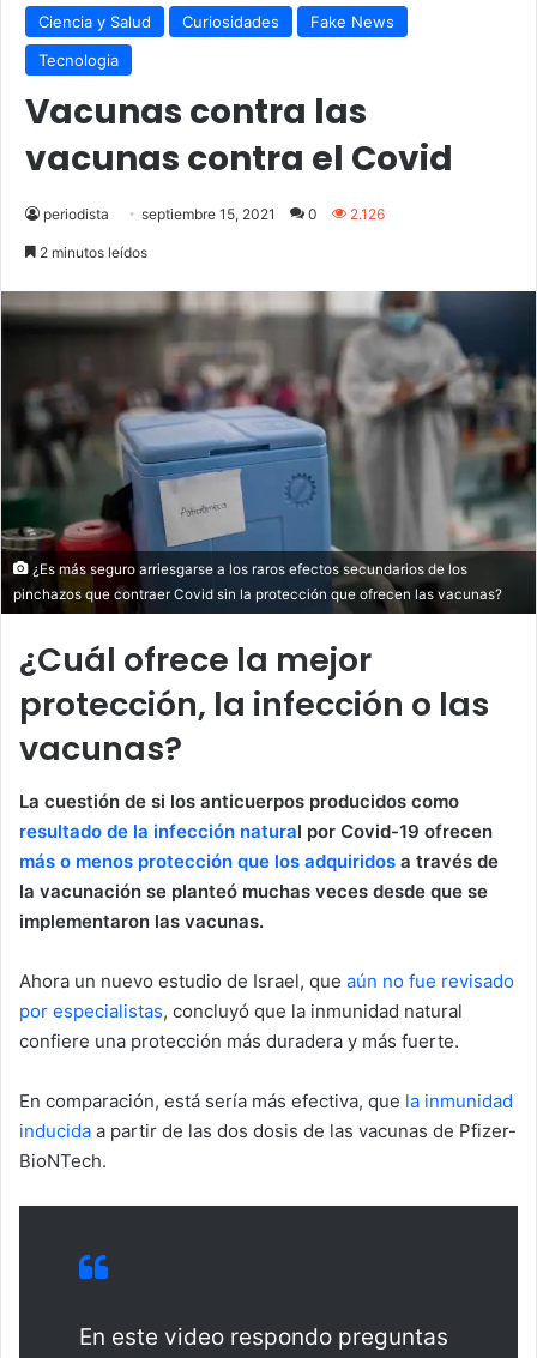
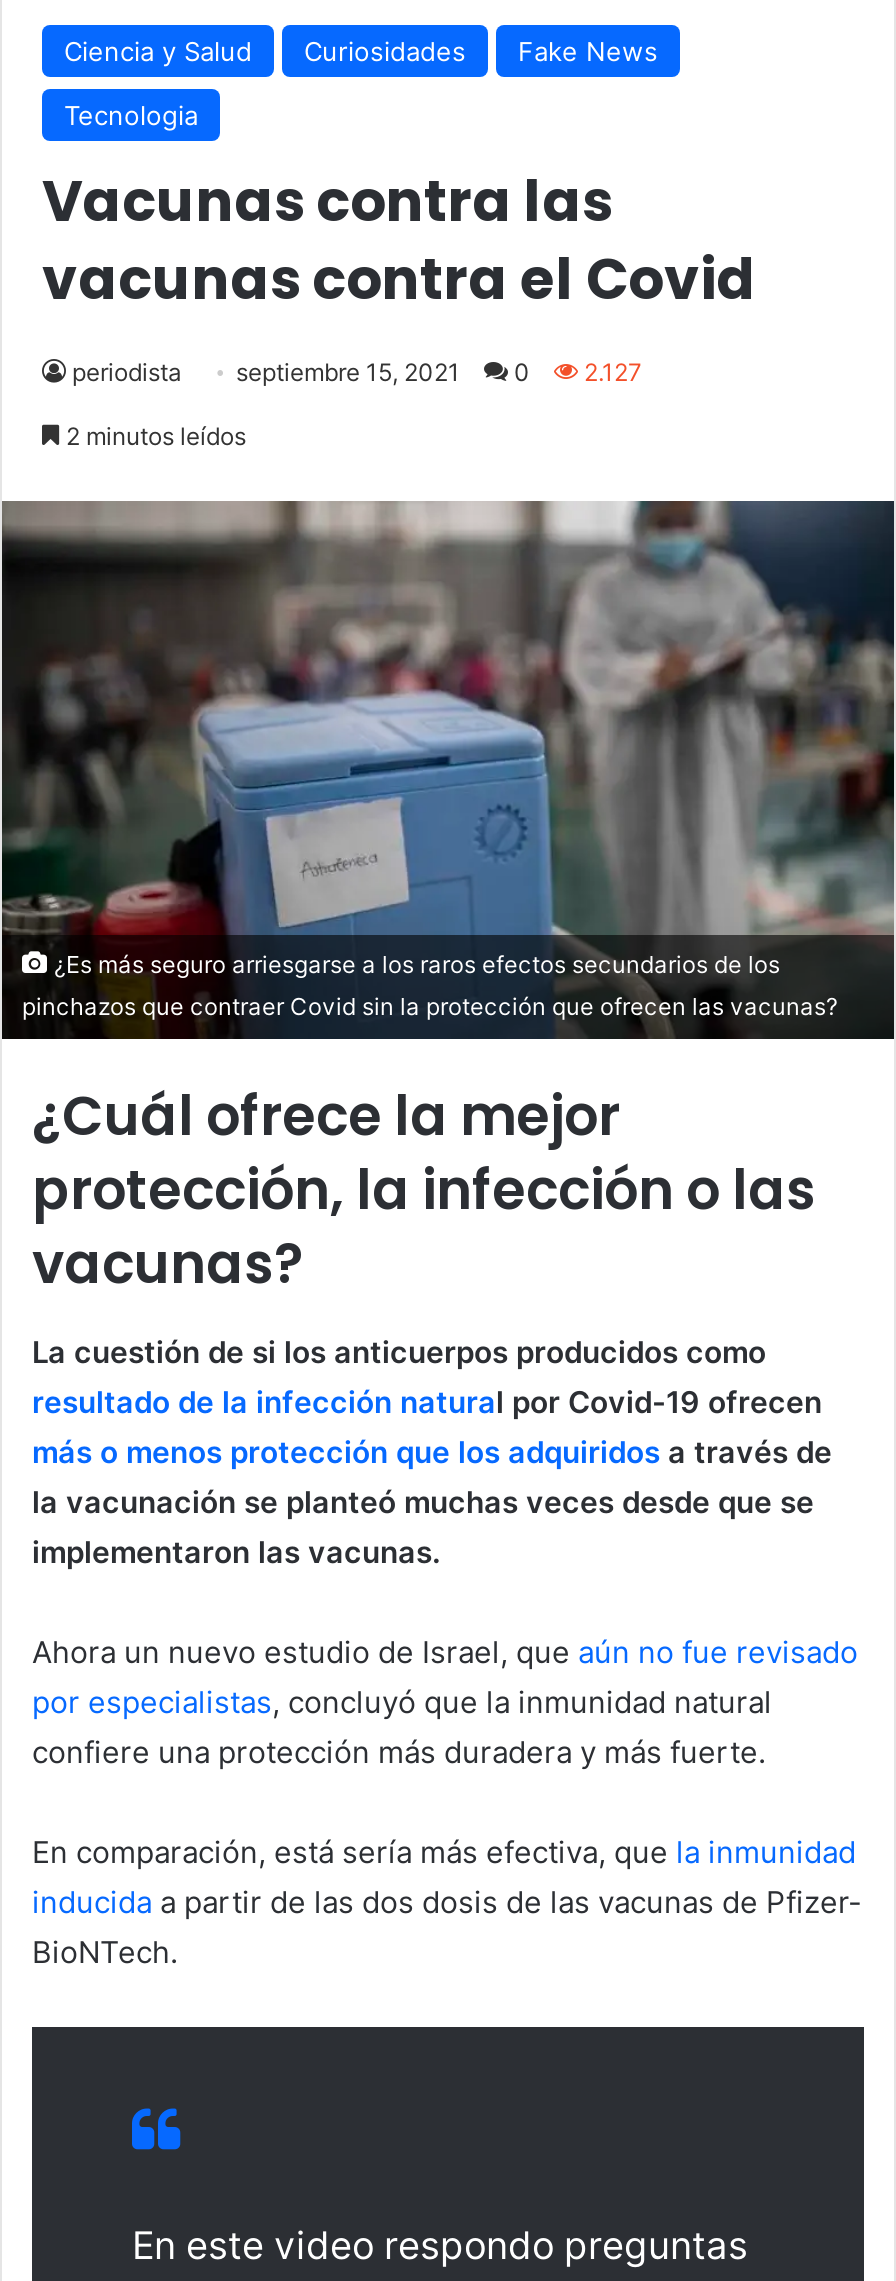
- periodista septiembre 15, 2021 0 2.126
+ periodista septiembre 15, 2021 0 2.127
